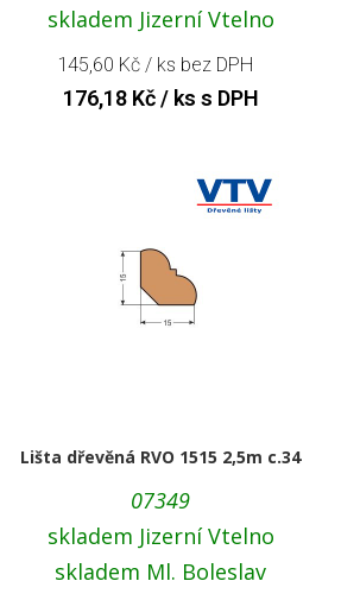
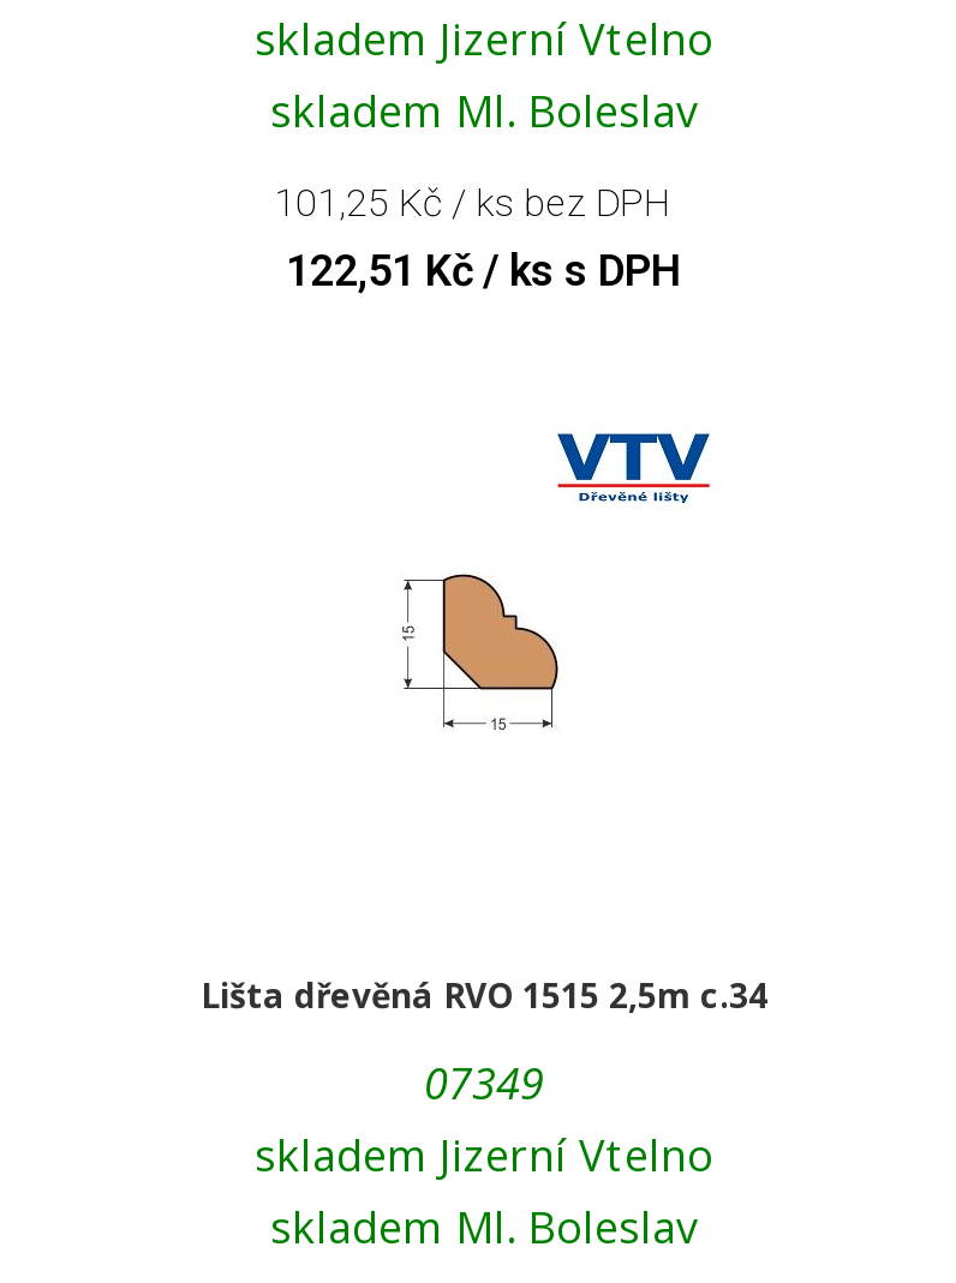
- 145,60 Kč / ks bez DPH
- 176,18 Kč / ks s DPH
+ skladem Ml. Boleslav
+ 101,25 Kč / ks bez DPH
+ 122,51 Kč / ks s DPH
